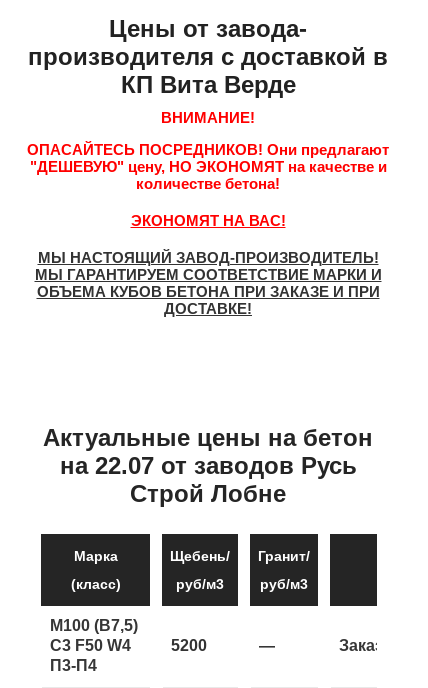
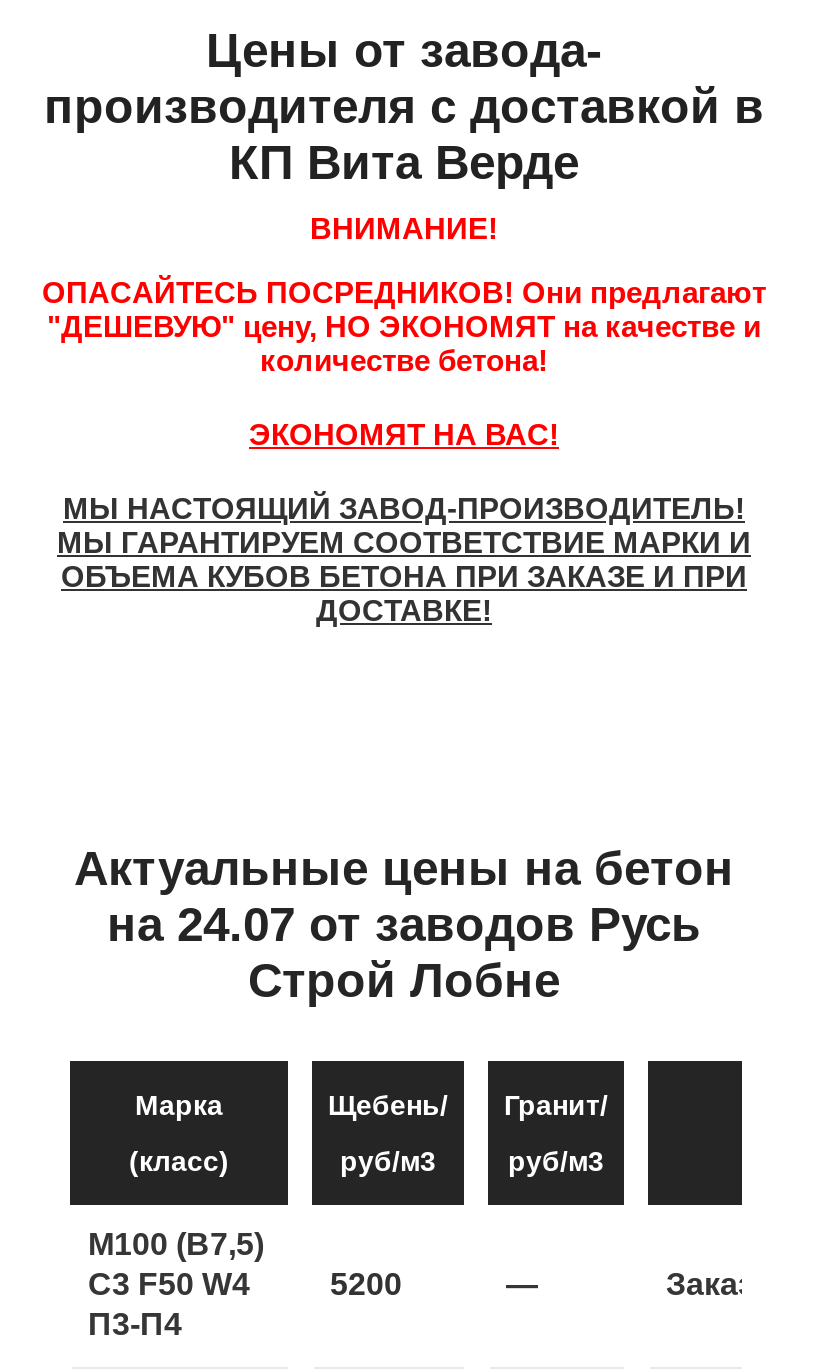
- на 22.07 от заводов Русь
+ на 24.07 от заводов Русь
